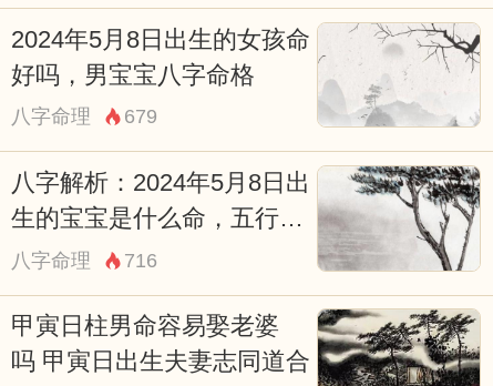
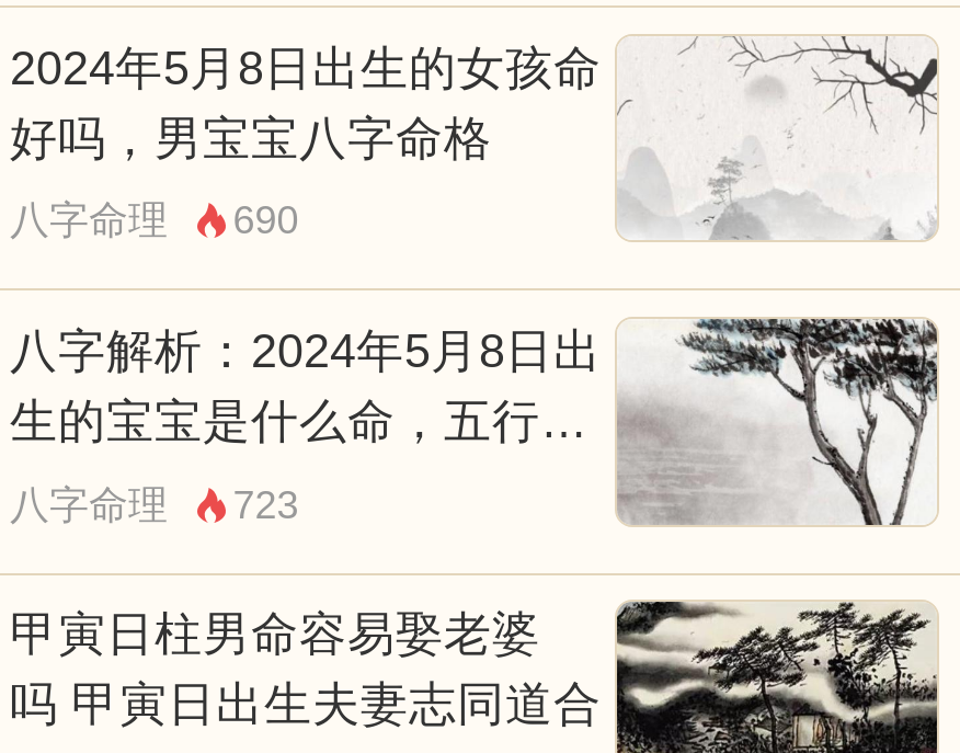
- 八字命理 679
+ 八字命理 690

- 716
+ 723
